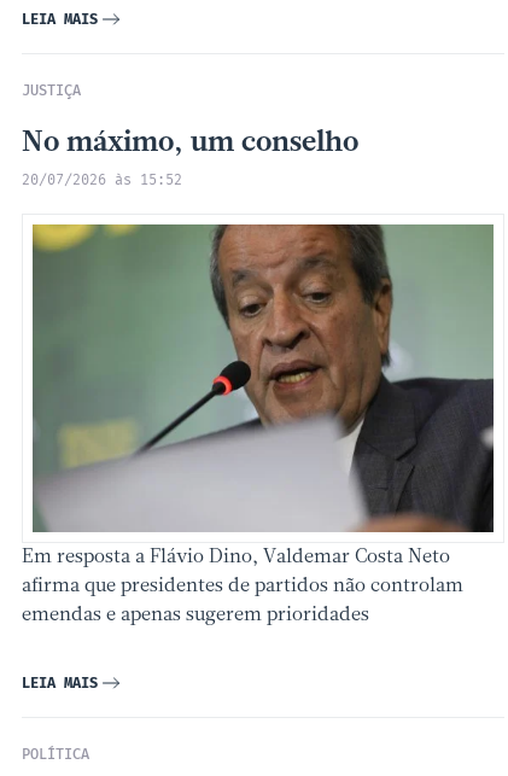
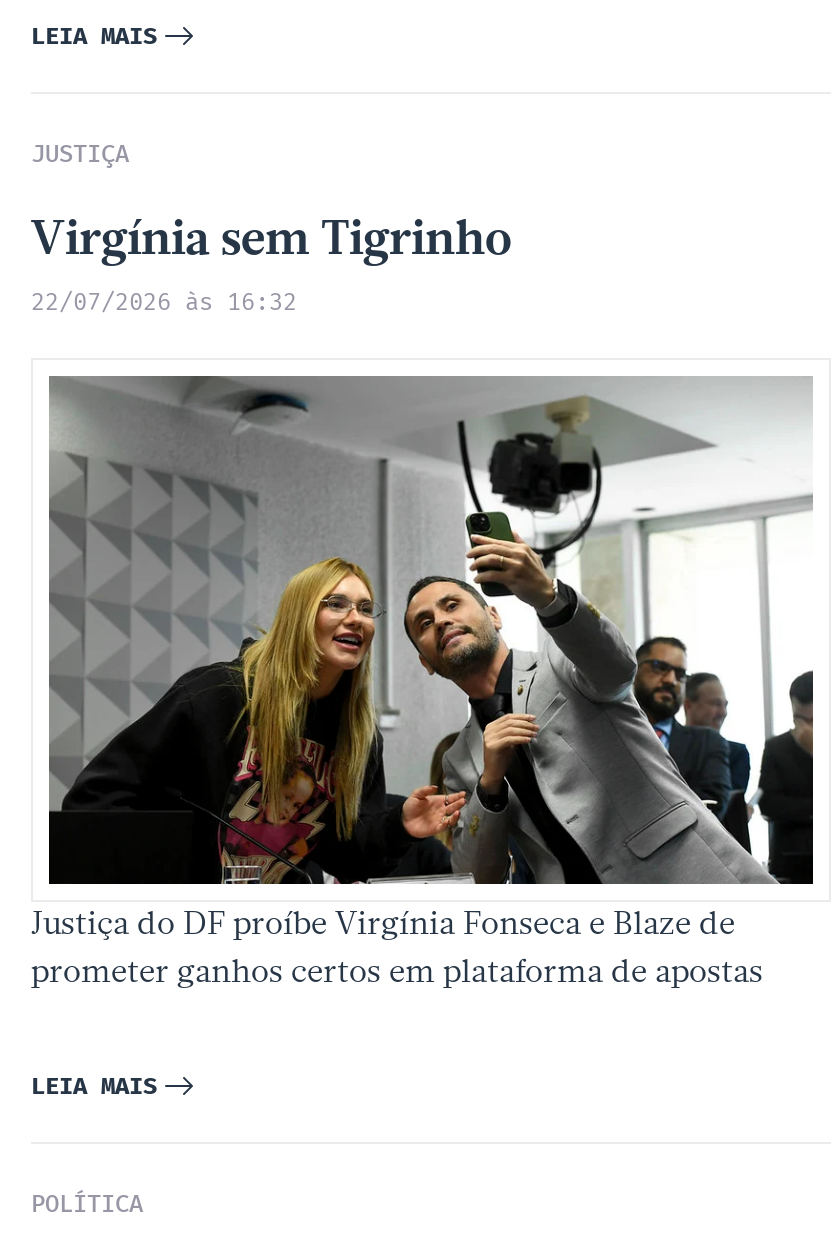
- No máximo, um conselho
- 20/07/2026 às 15:52
+ Virgínia sem Tigrinho
+ 22/07/2026 às 16:32

- [image]
- Em resposta a Flávio Dino, Valdemar Costa Neto
- afirma que presidentes de partidos não controlam
- emendas e apenas sugerem prioridades
+ [image]
+ Justiça do DF proíbe Virgínia Fonseca e Blaze de
+ prometer ganhos certos em plataforma de apostas
